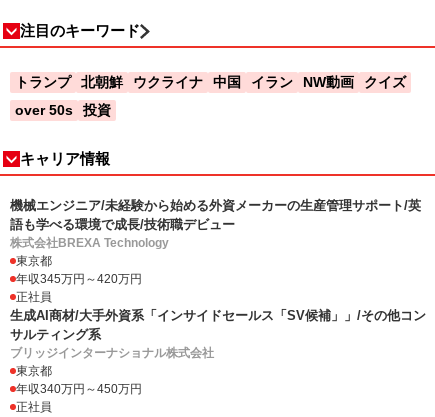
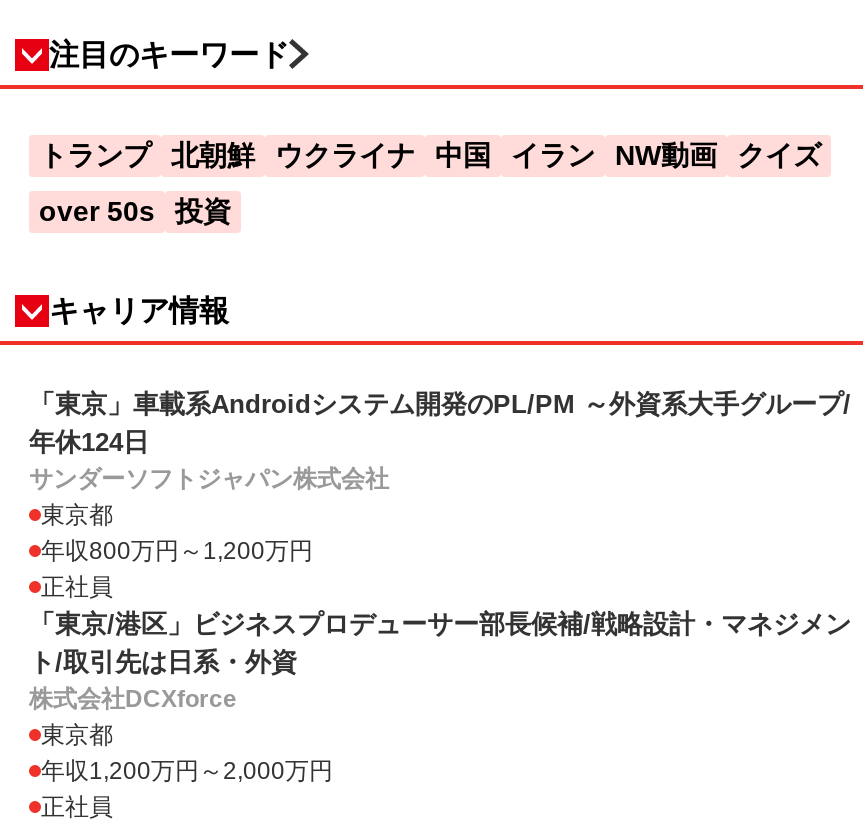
- 機械エンジニア/未経験から始める外資メーカーの生産管理サポート/英
- 語も学べる環境で成長/技術職デビュー
- 株式会社BREXA Technology
+ 「東京」車載系Androidシステム開発のPL/PM ～外資系大手グループ/
+ 年休124日
+ サンダーソフトジャパン株式会社

- 年収345万円～420万円
+ 年収800万円～1,200万円

- 生成AI商材/大手外資系「インサイドセールス「SV候補」」/その他コン
- サルティング系
- ブリッジインターナショナル株式会社
+ 「東京/港区」ビジネスプロデューサー部長候補/戦略設計・マネジメン
+ ト/取引先は日系・外資
+ 株式会社DCXforce

- 年収340万円～450万円
+ 年収1,200万円～2,000万円
